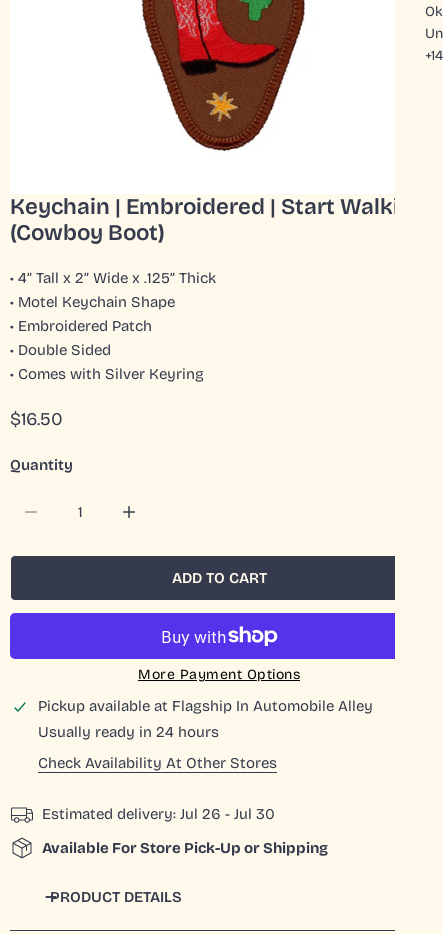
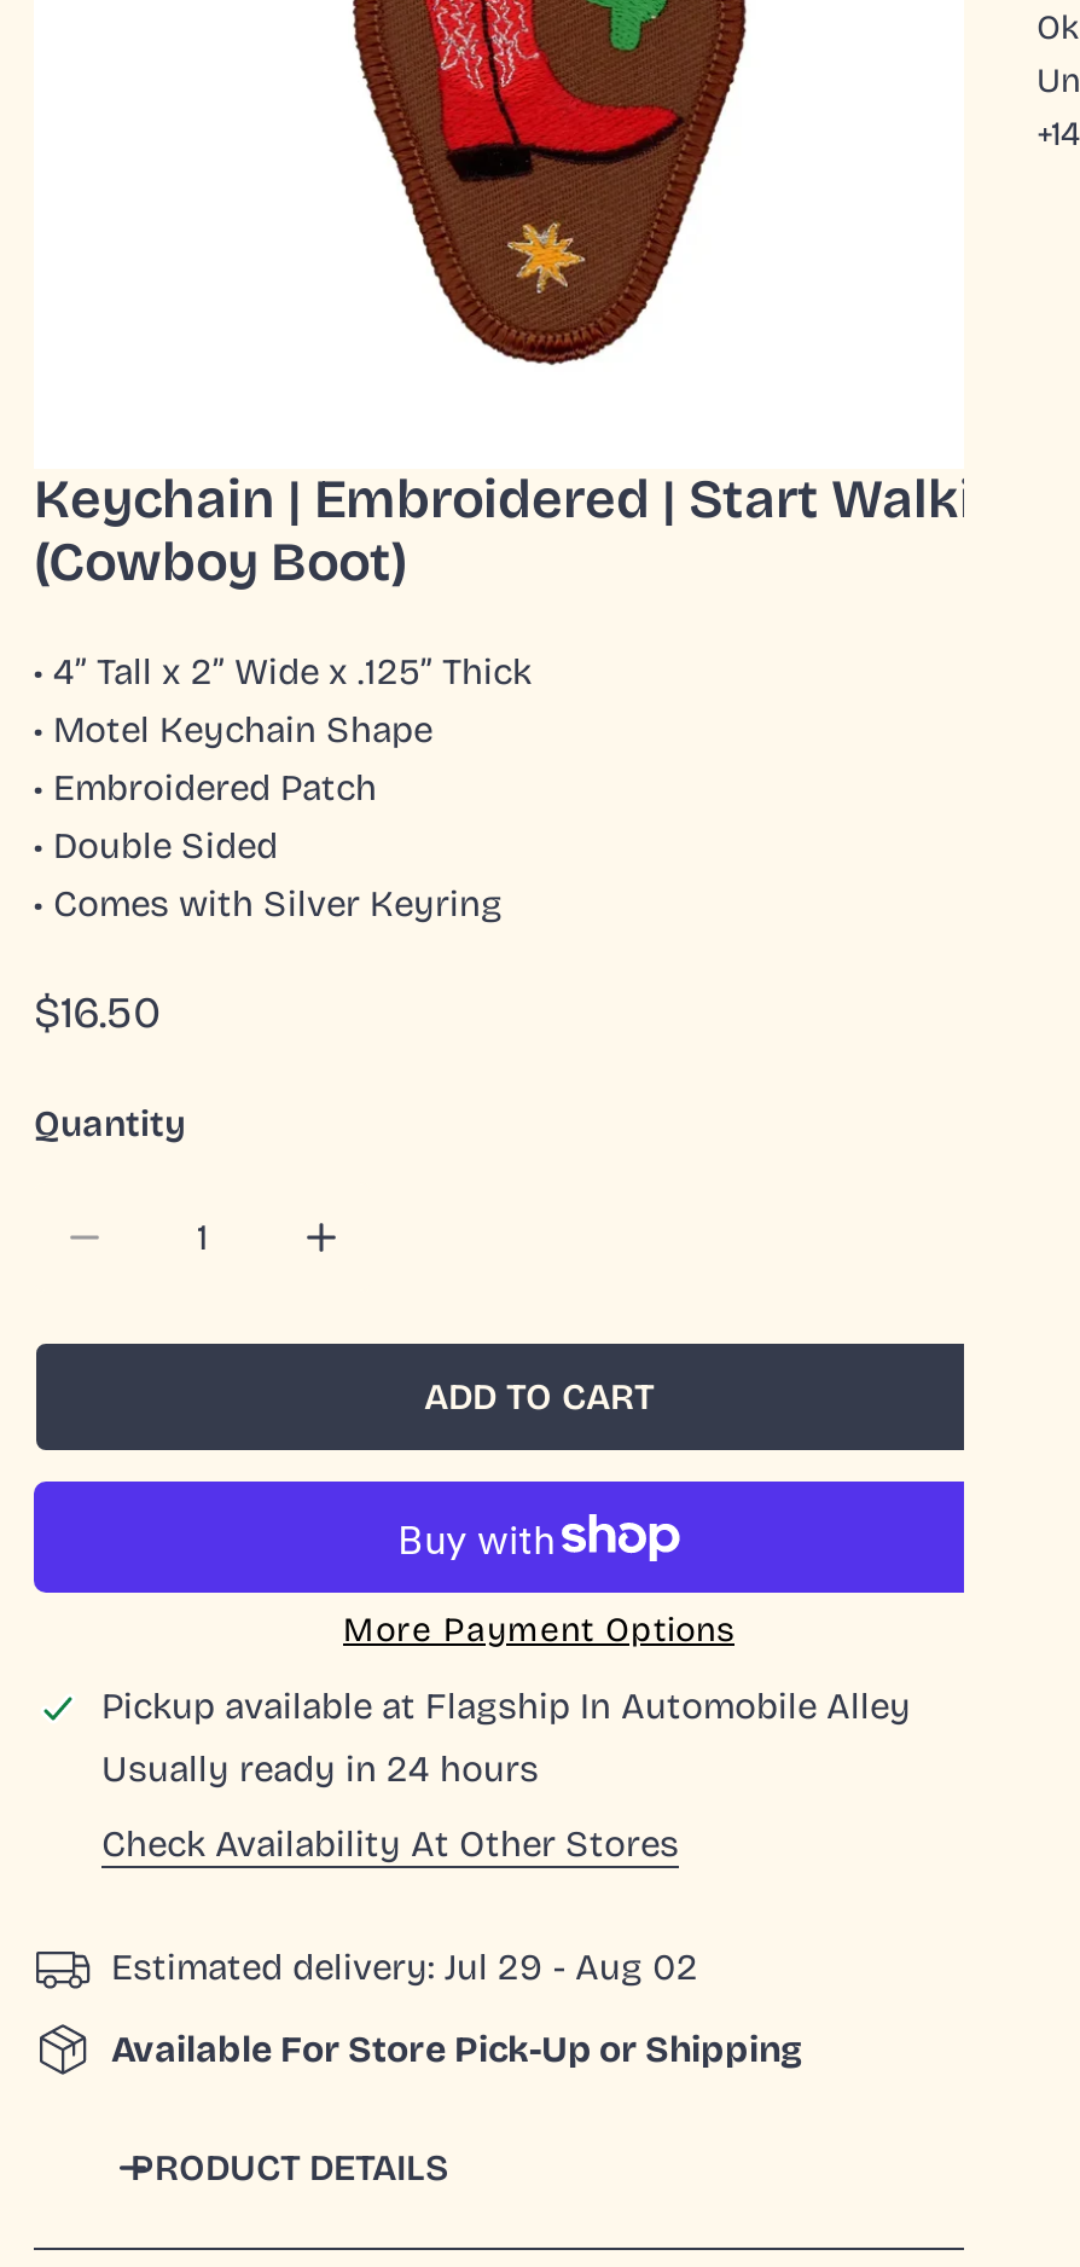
- Estimated delivery: Jul 26 - Jul 30
+ Estimated delivery: Jul 29 - Aug 02
